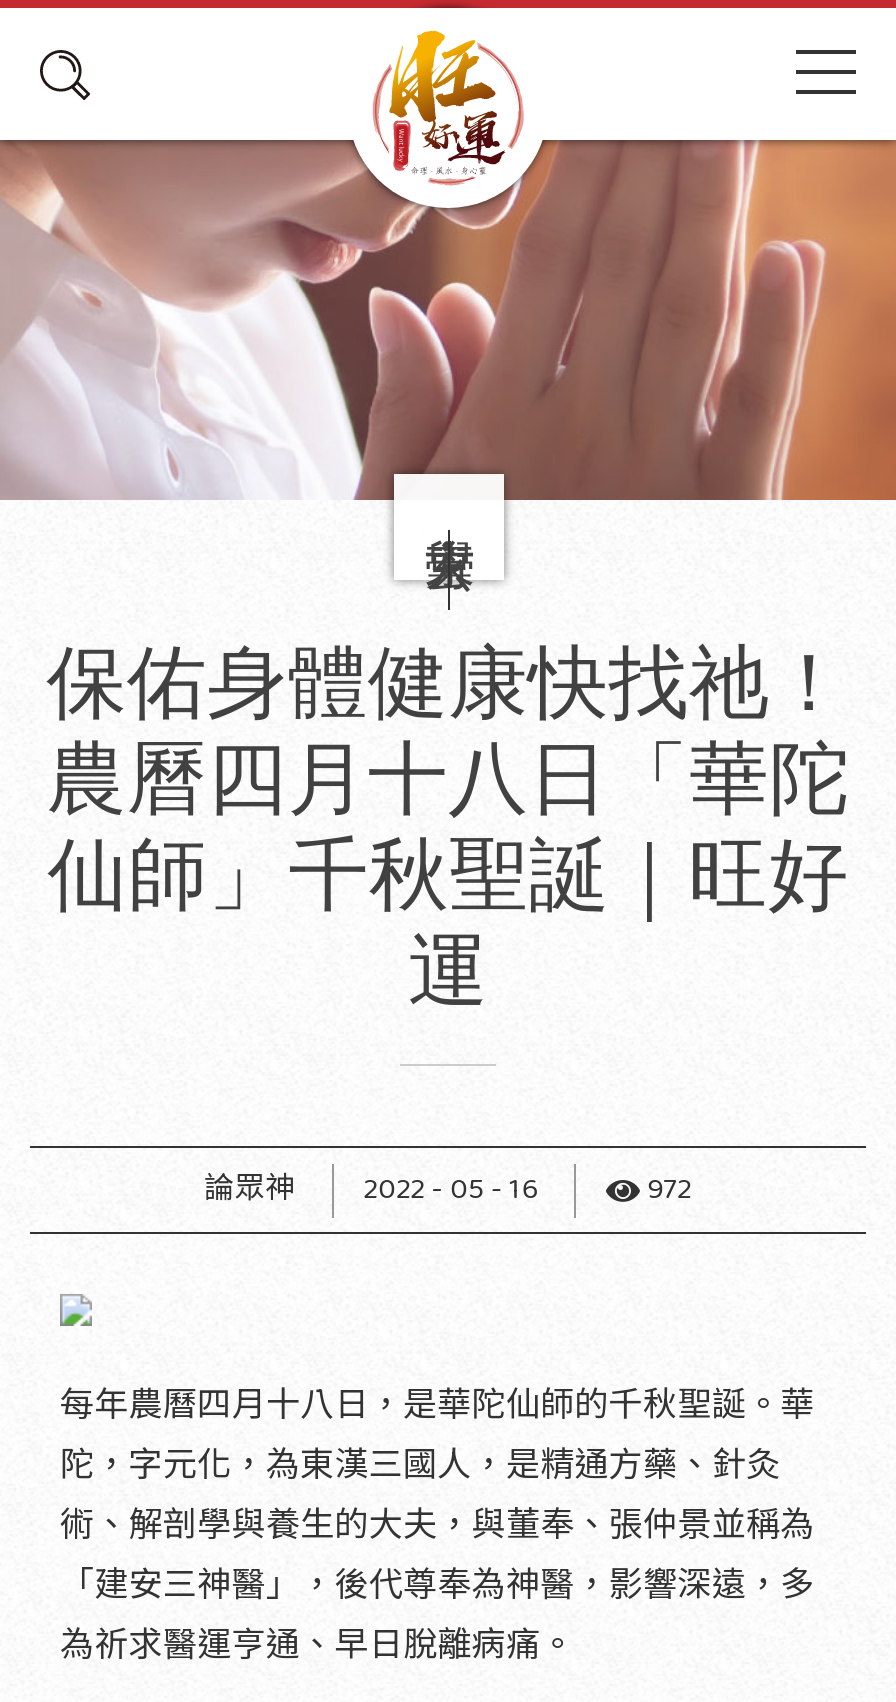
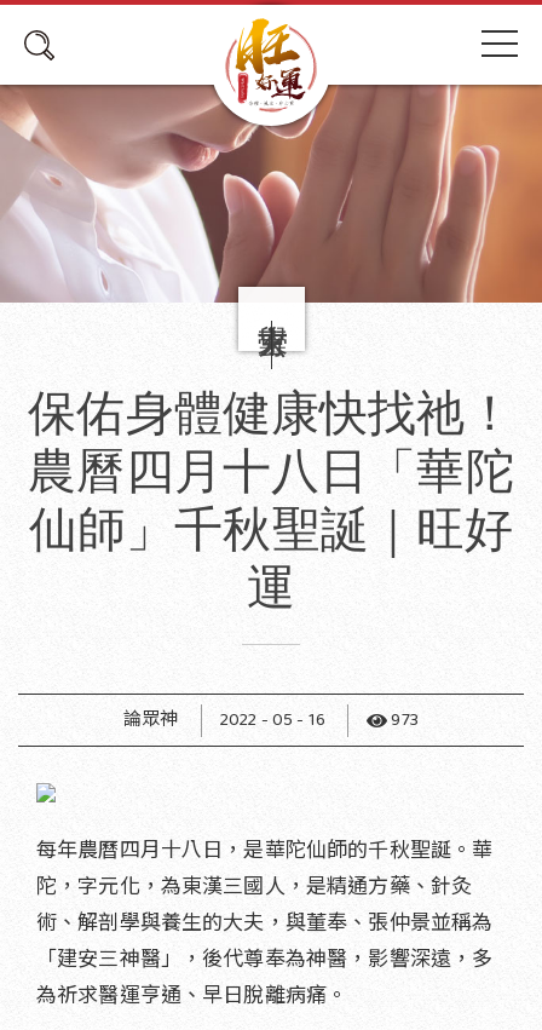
- 972
+ 973
